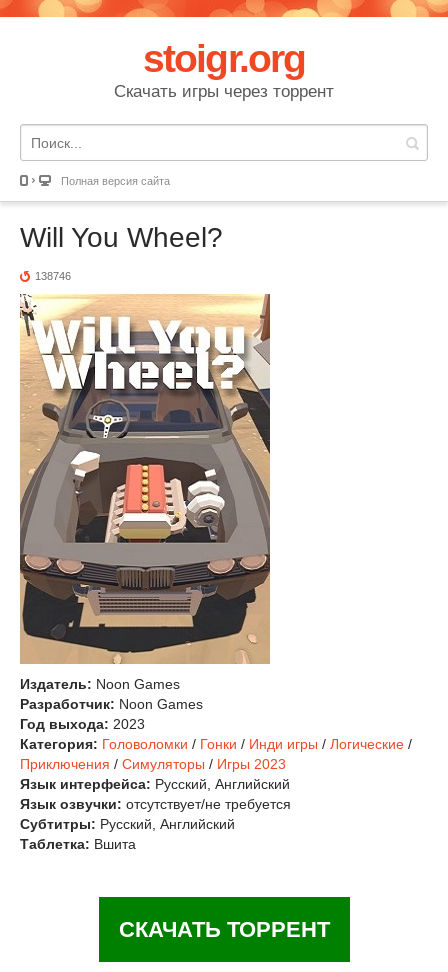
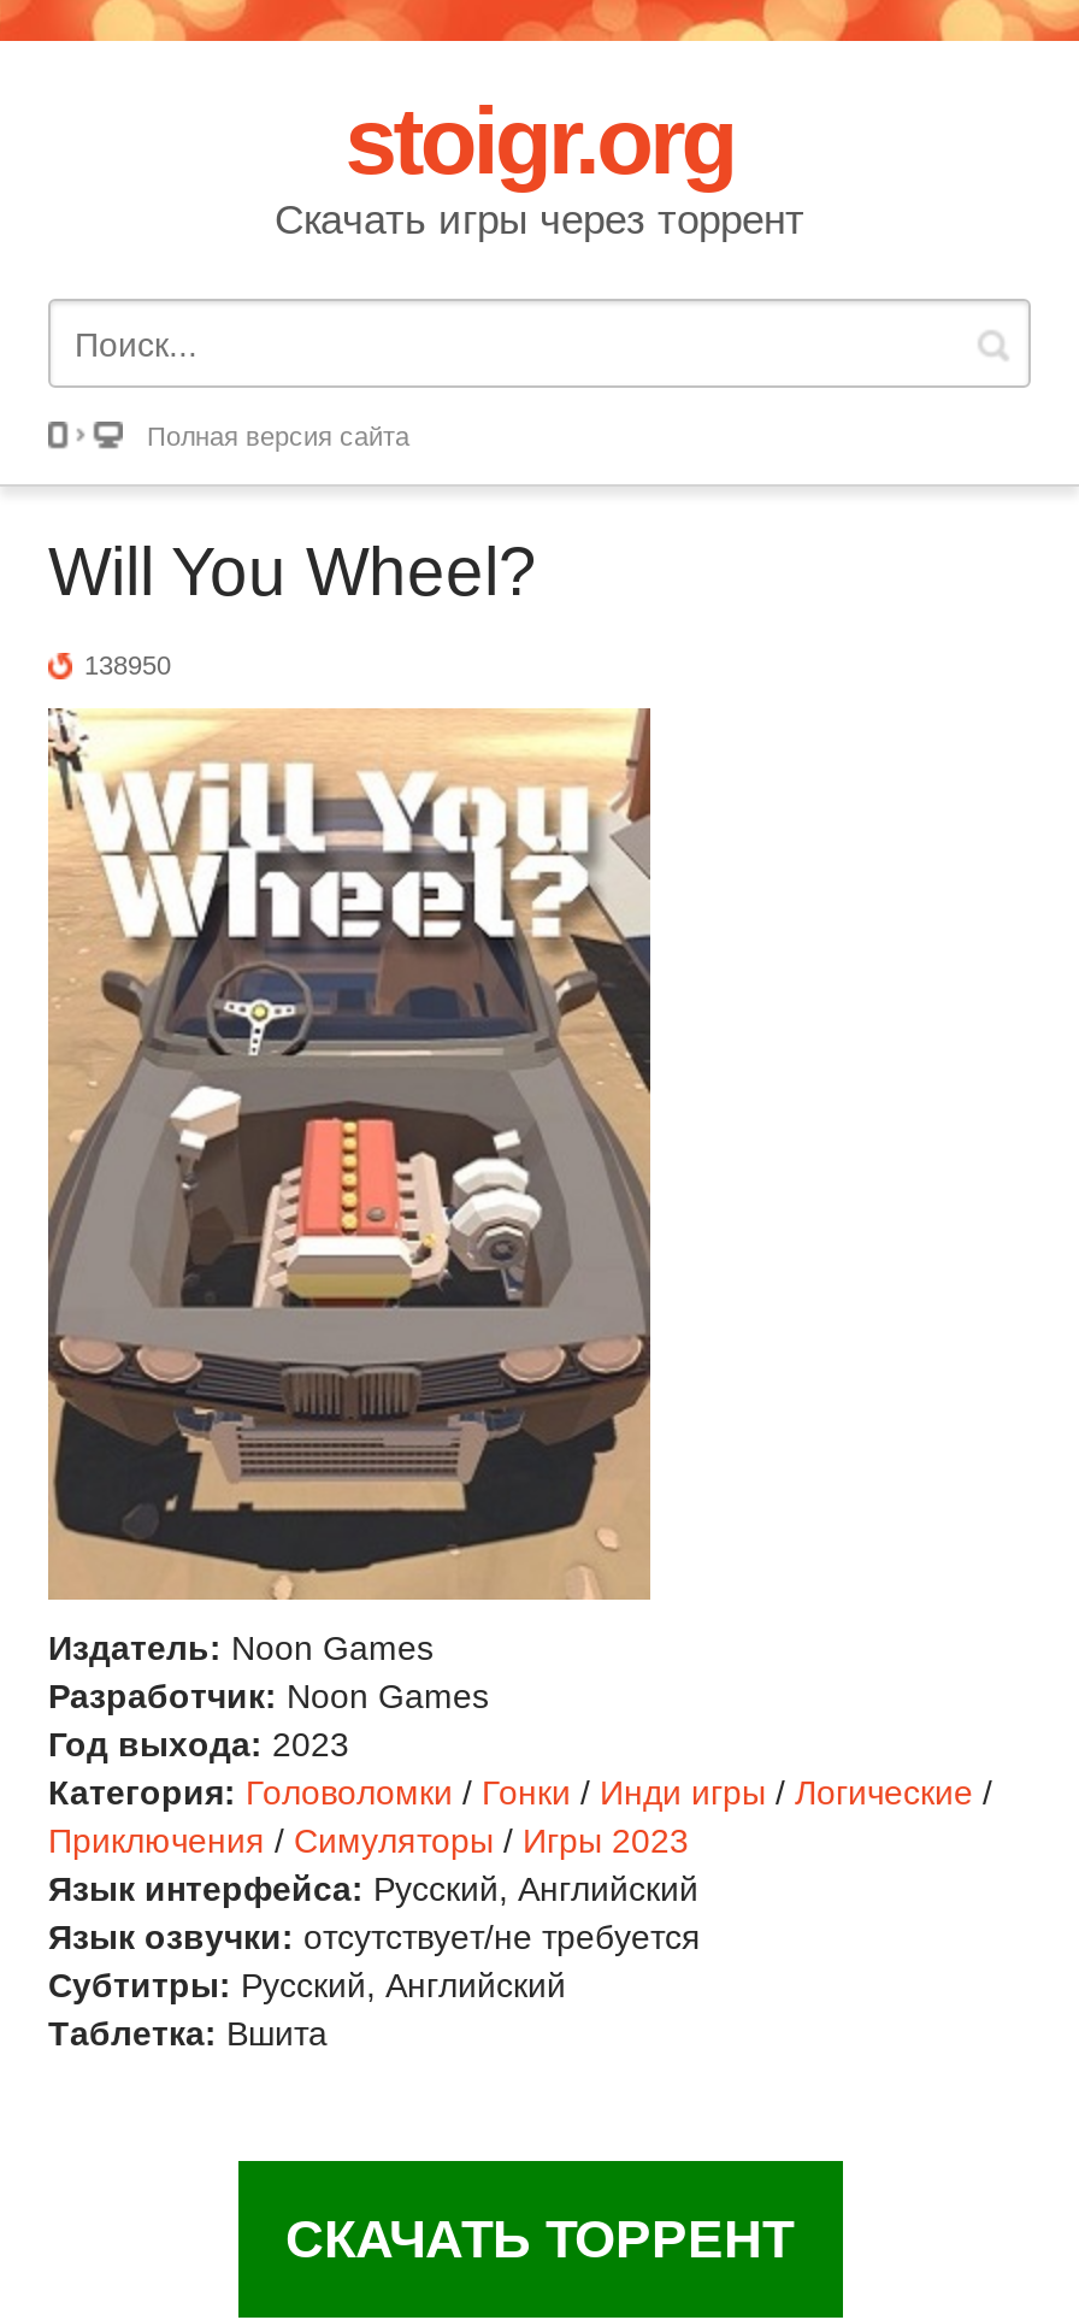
- 138746
+ 138950
